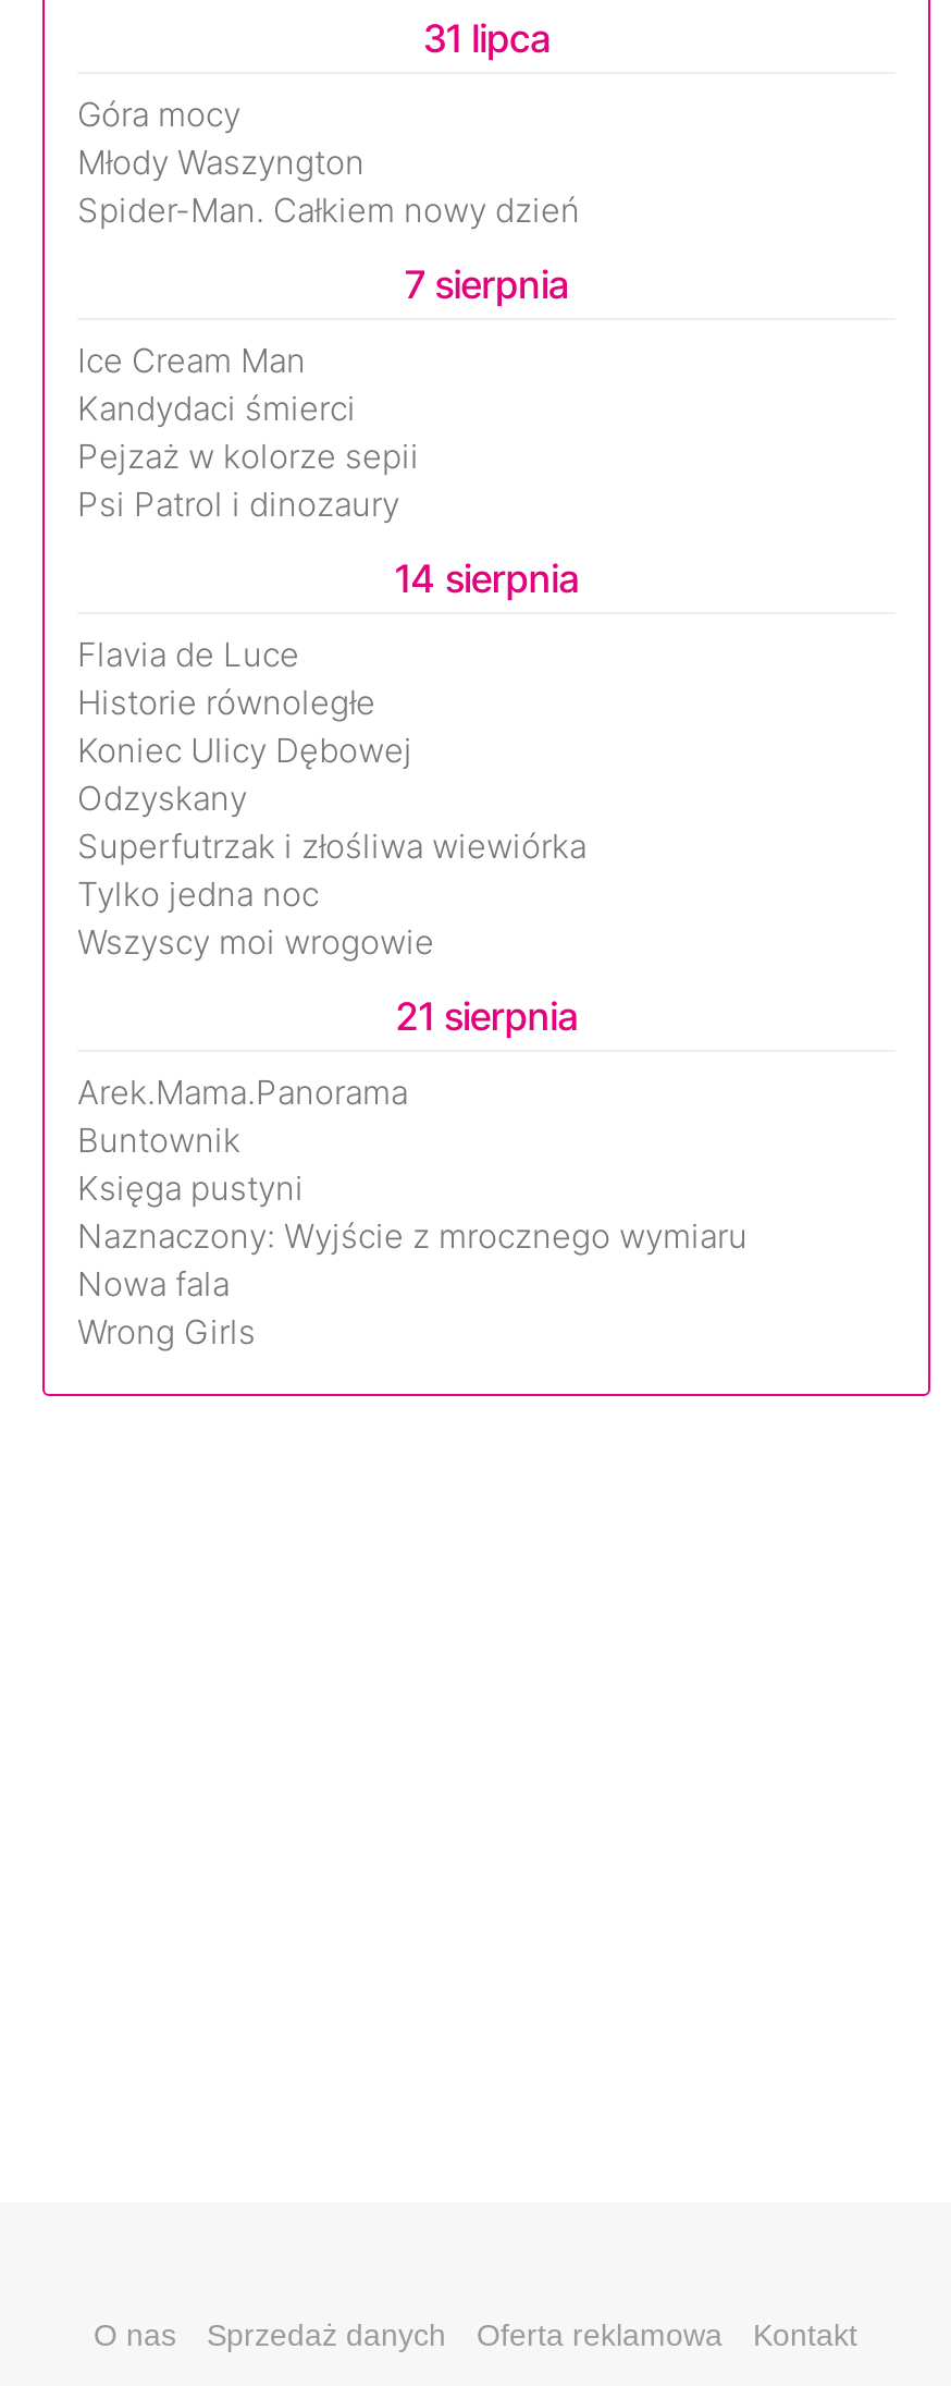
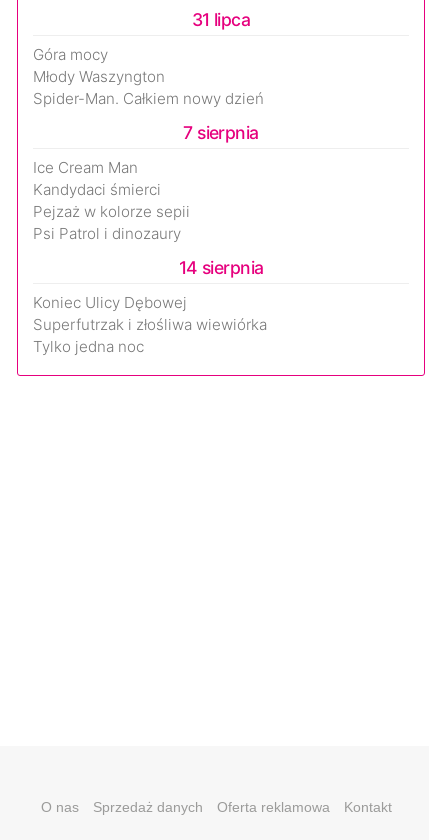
- Flavia de Luce
- Historie równoległe

- Odzyskany

- Wszyscy moi wrogowie
- 21 sierpnia
- Arek.Mama.Panorama
- Buntownik
- Księga pustyni
- Naznaczony: Wyjście z mrocznego wymiaru
- Nowa fala
- Wrong Girls
